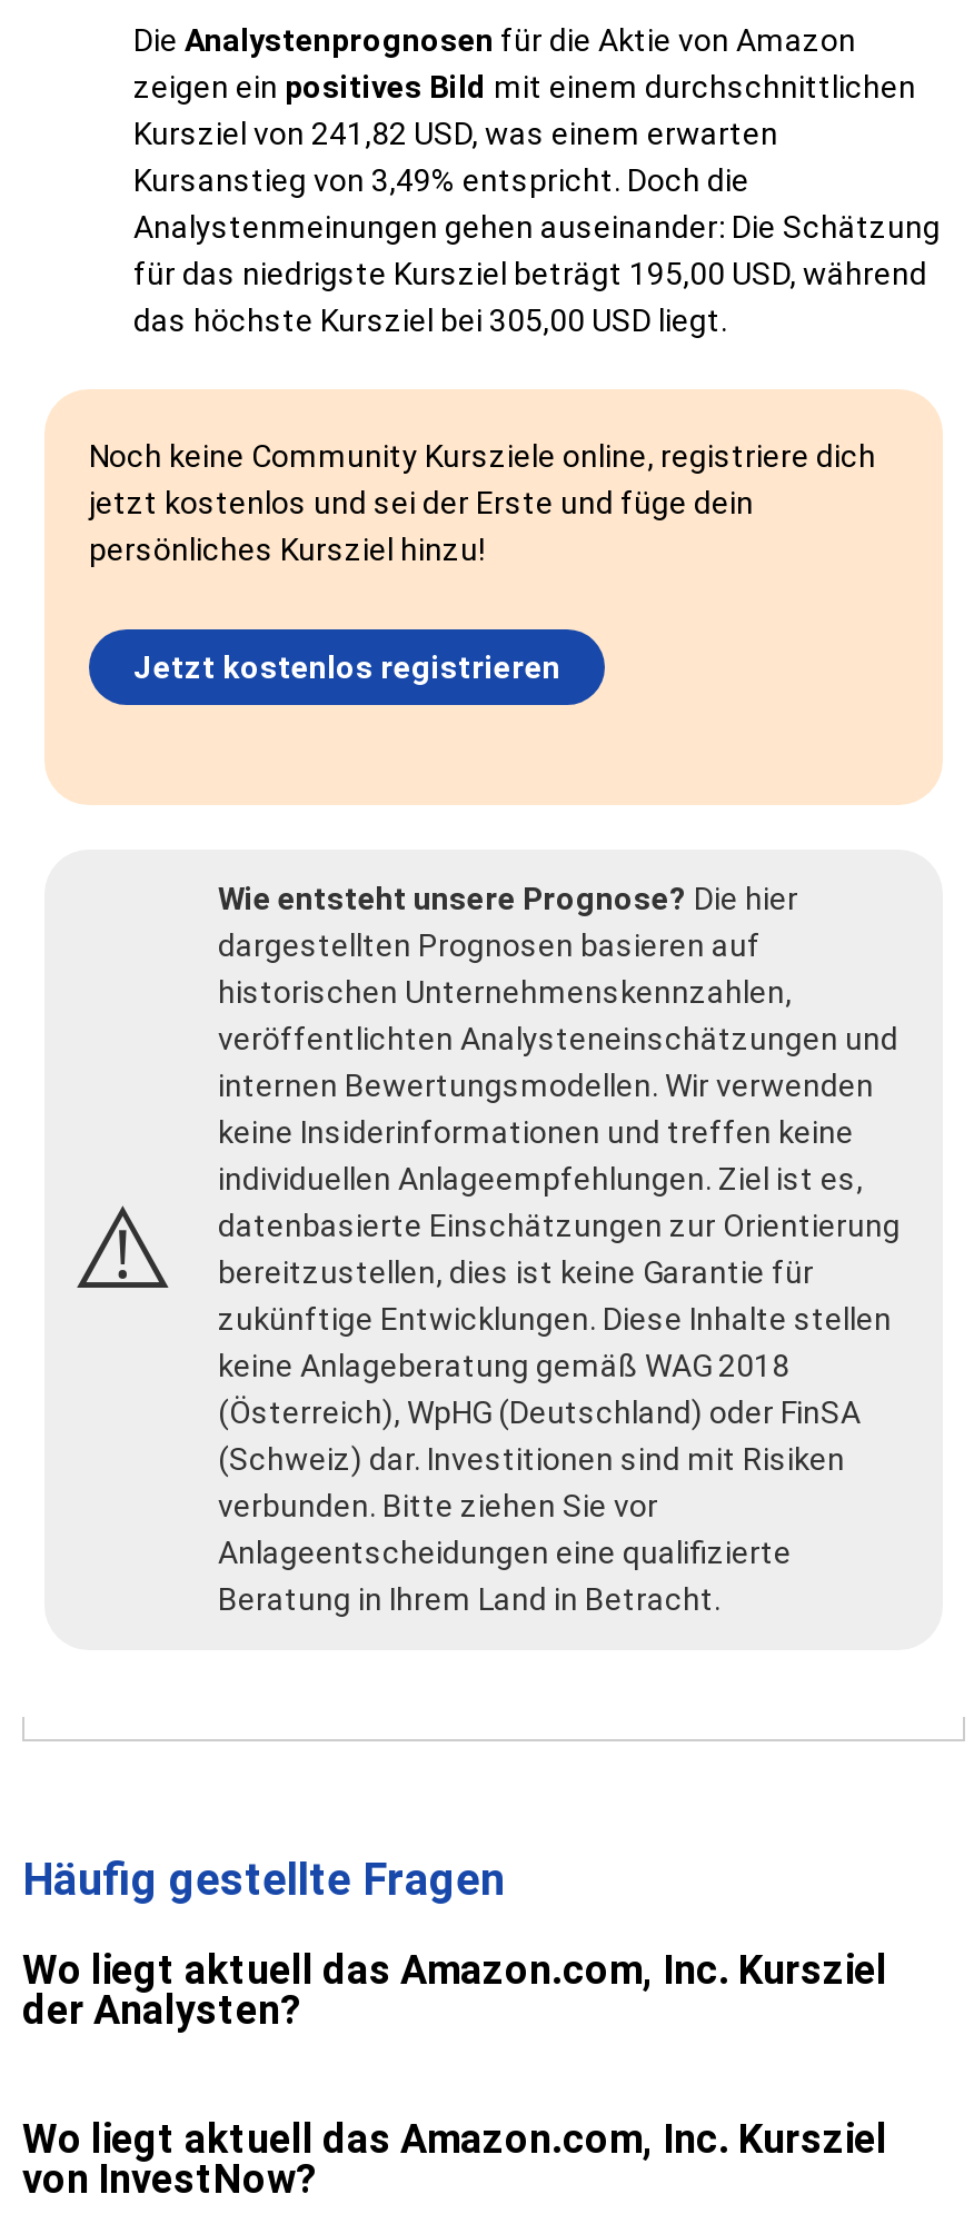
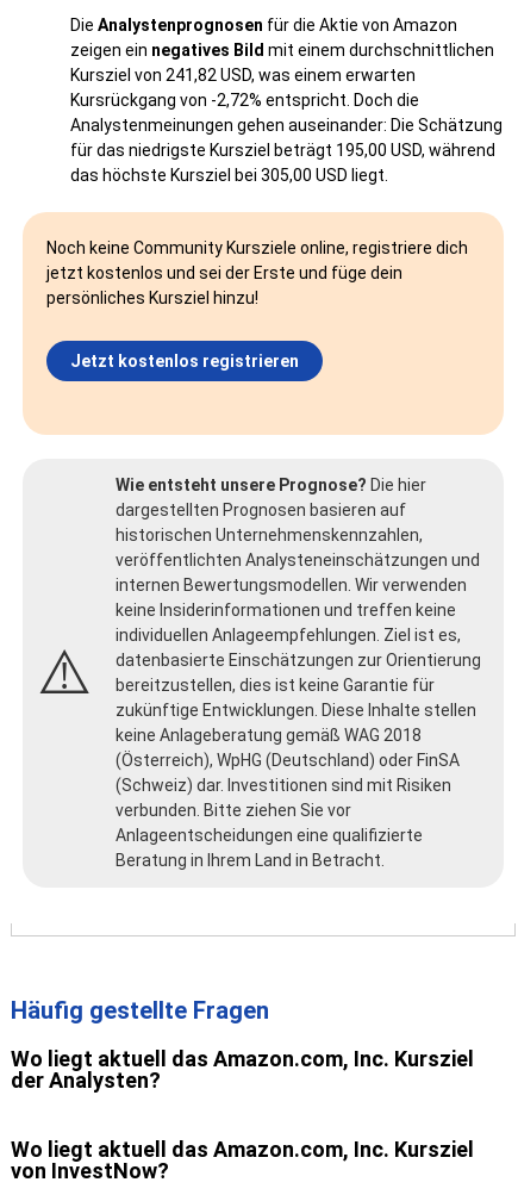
- zeigen ein positives Bild mit einem durchschnittlichen
+ zeigen ein negatives Bild mit einem durchschnittlichen

- Kursanstieg von 3,49% entspricht. Doch die
+ Kursrückgang von -2,72% entspricht. Doch die
